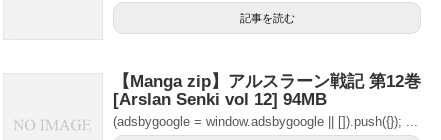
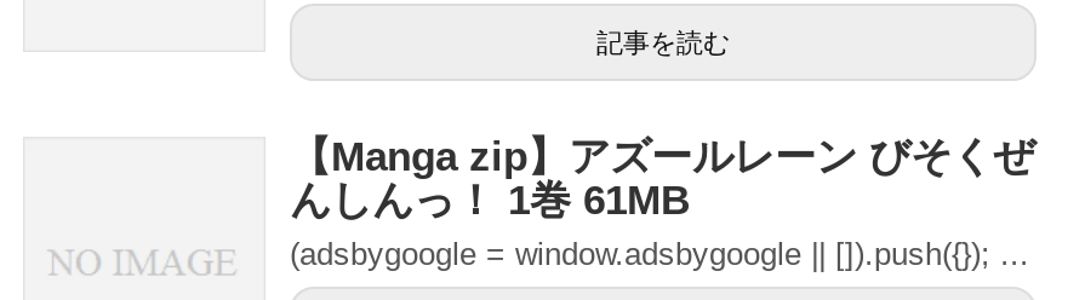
- 【Manga zip】アルスラーン戦記 第12巻
- [Arslan Senki vol 12] 94MB
+ 【Manga zip】アズールレーン びそくぜ
+ んしんっ！ 1巻 61MB
